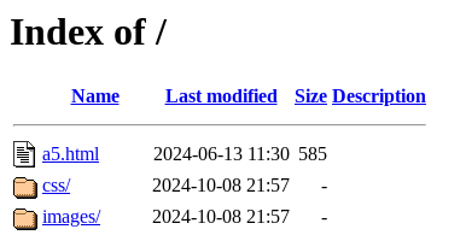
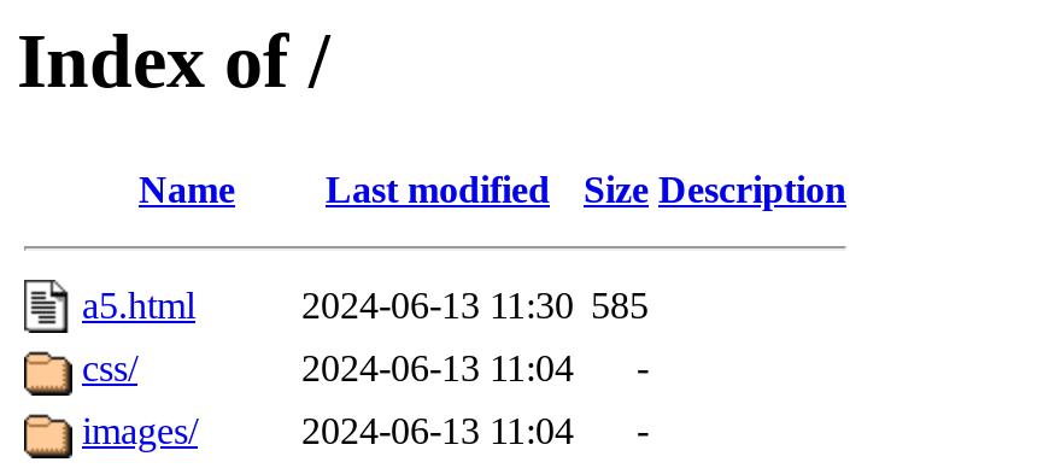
- 2024-10-08 21:57
+ 2024-06-13 11:04

- 2024-10-08 21:57
+ 2024-06-13 11:04
